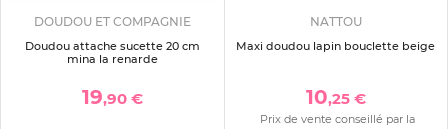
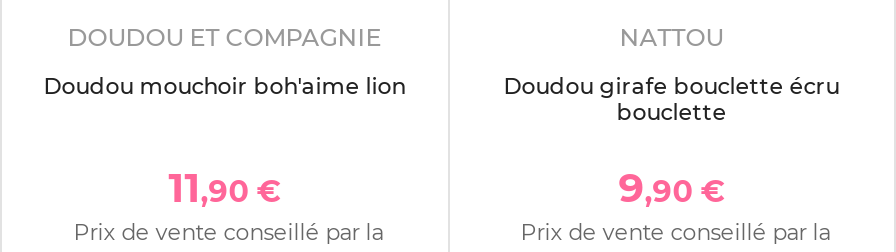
- Doudou attache sucette 20 cm
- mina la renarde
+ Doudou mouchoir boh'aime lion

- Maxi doudou lapin bouclette beige
+ Doudou girafe bouclette écru
+ bouclette

- 19,90 €
+ 11,90 €
+ Prix de vente conseillé par la

- 10,25 €
+ 9,90 €
